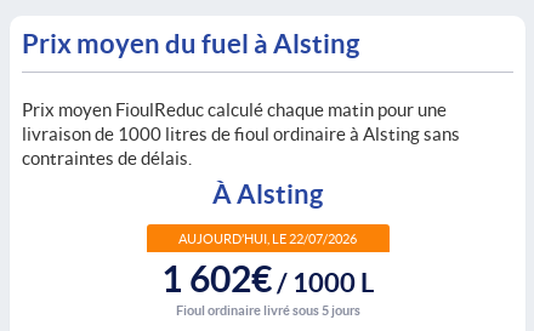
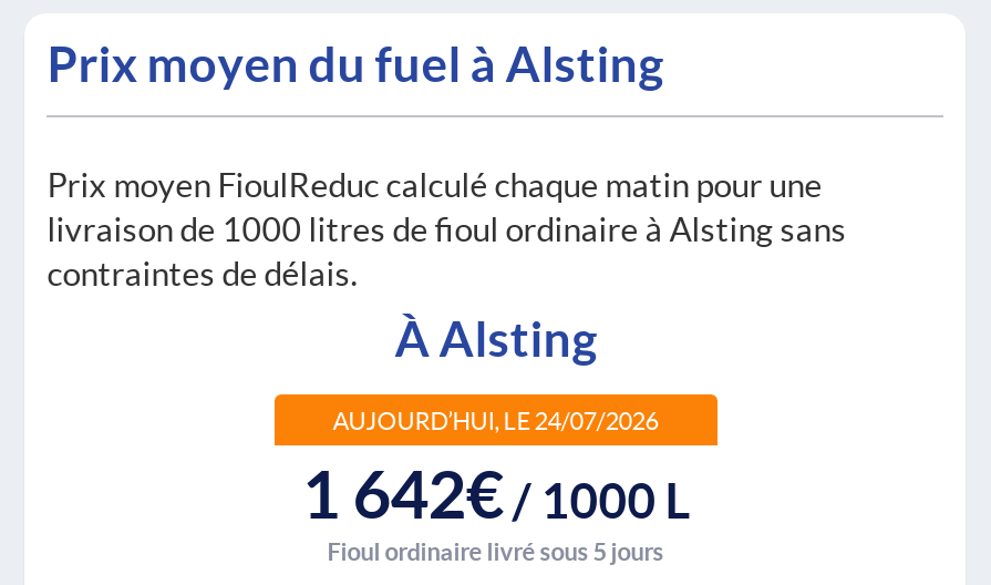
- AUJOURD’HUI, LE 22/07/2026
+ AUJOURD’HUI, LE 24/07/2026

- 1 602€/ 1000 L
+ 1 642€/ 1000 L
